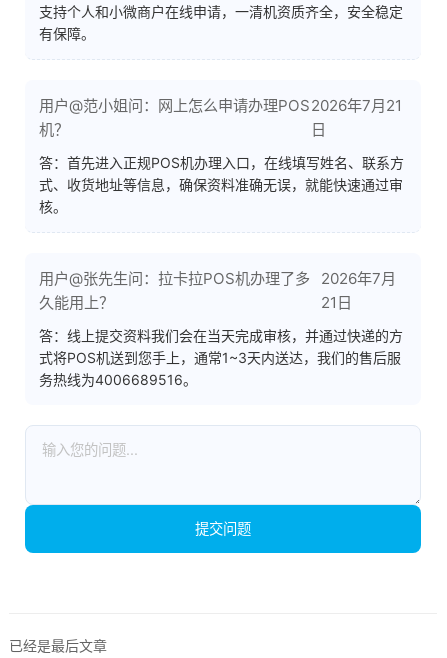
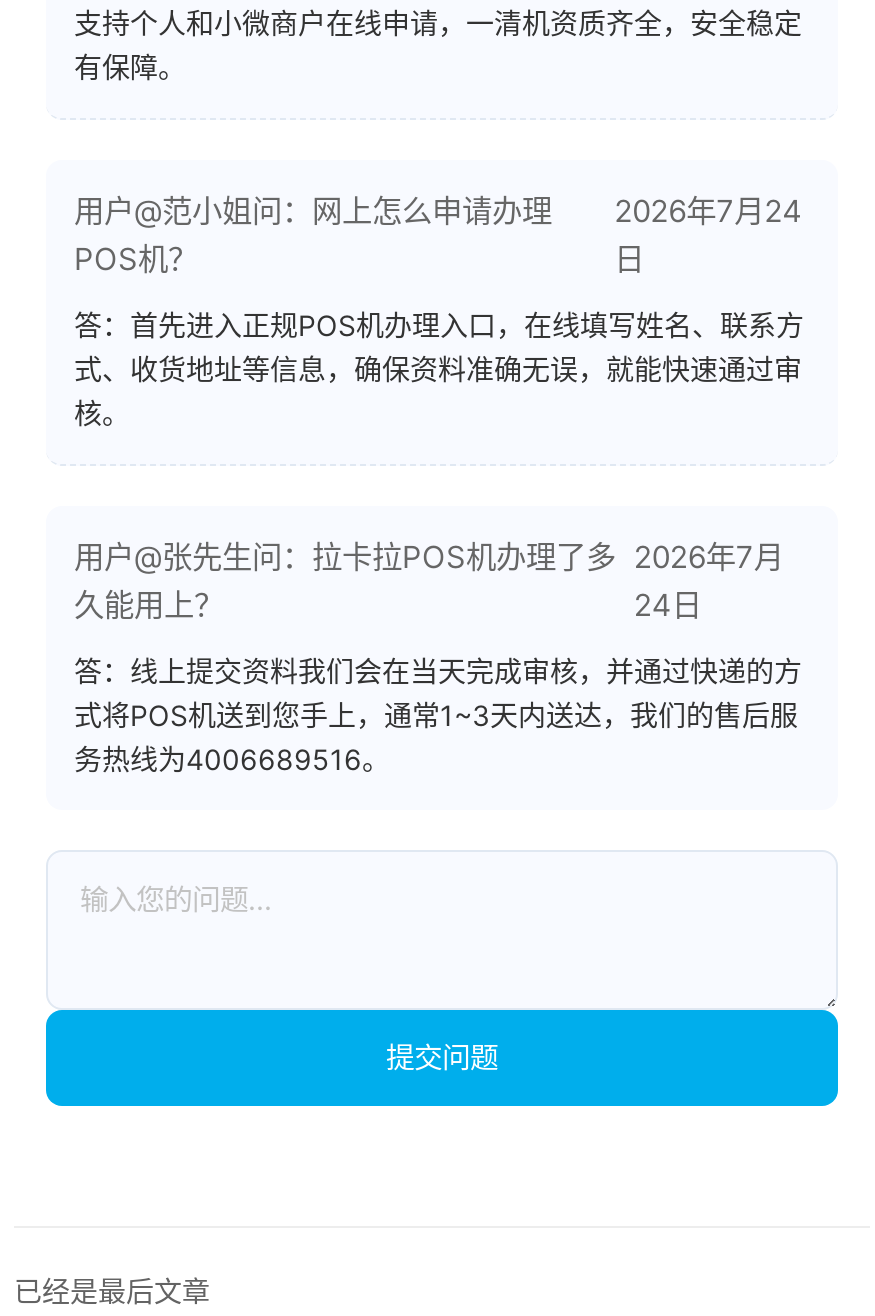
- 2026年7月21
+ 2026年7月24

- 21日
+ 24日
